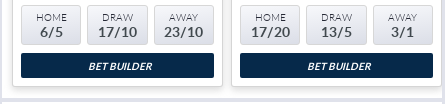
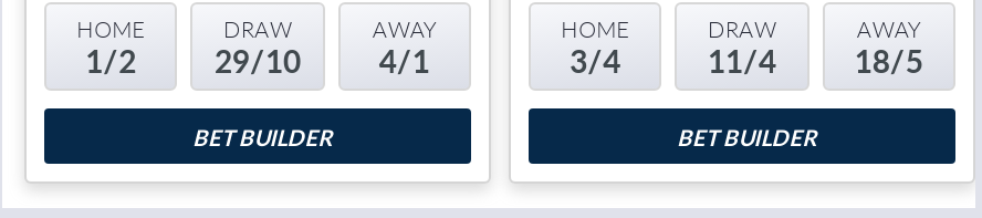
- 6/5
+ 1/2

- 17/10
+ 29/10

- 23/10
+ 4/1

- 17/20
+ 3/4

- 13/5
+ 11/4

- 3/1
+ 18/5
